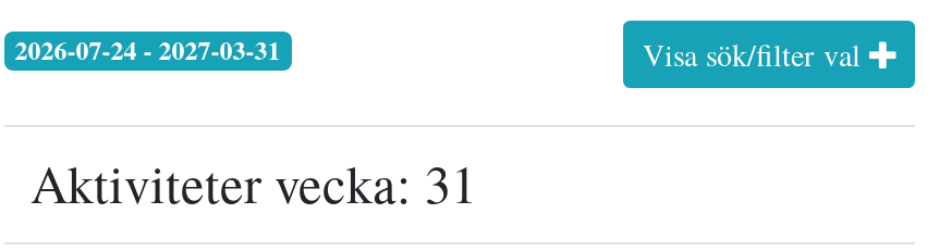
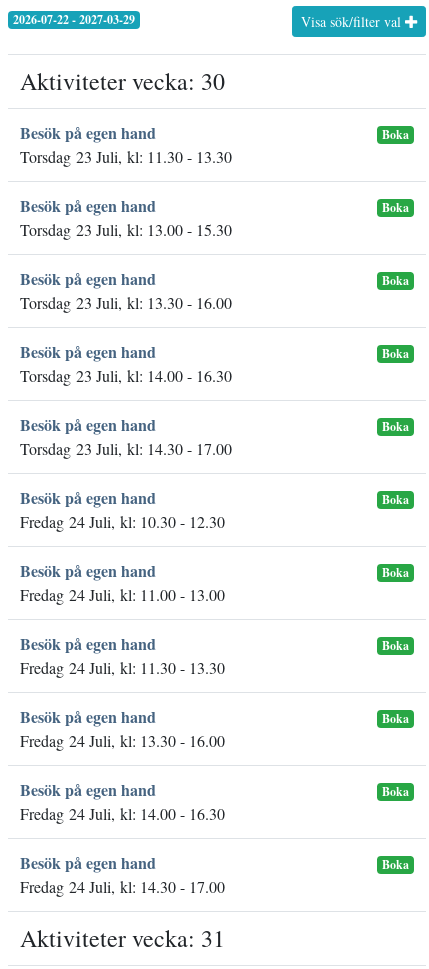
- 2026-07-24 - 2027-03-31
+ 2026-07-22 - 2027-03-29
+ Aktiviteter vecka: 30
+ Besök på egen hand
+ Boka
+ Torsdag 23 Juli, kl: 11.30 - 13.30
+ Besök på egen hand
+ Boka
+ Torsdag 23 Juli, kl: 13.00 - 15.30
+ Besök på egen hand
+ Boka
+ Torsdag 23 Juli, kl: 13.30 - 16.00
+ Besök på egen hand
+ Boka
+ Torsdag 23 Juli, kl: 14.00 - 16.30
+ Besök på egen hand
+ Boka
+ Torsdag 23 Juli, kl: 14.30 - 17.00
+ Besök på egen hand
+ Boka
+ Fredag 24 Juli, kl: 10.30 - 12.30
+ Besök på egen hand
+ Boka
+ Fredag 24 Juli, kl: 11.00 - 13.00
+ Besök på egen hand
+ Boka
+ Fredag 24 Juli, kl: 11.30 - 13.30
+ Besök på egen hand
+ Boka
+ Fredag 24 Juli, kl: 13.30 - 16.00
+ Besök på egen hand
+ Boka
+ Fredag 24 Juli, kl: 14.00 - 16.30
+ Besök på egen hand
+ Boka
+ Fredag 24 Juli, kl: 14.30 - 17.00
